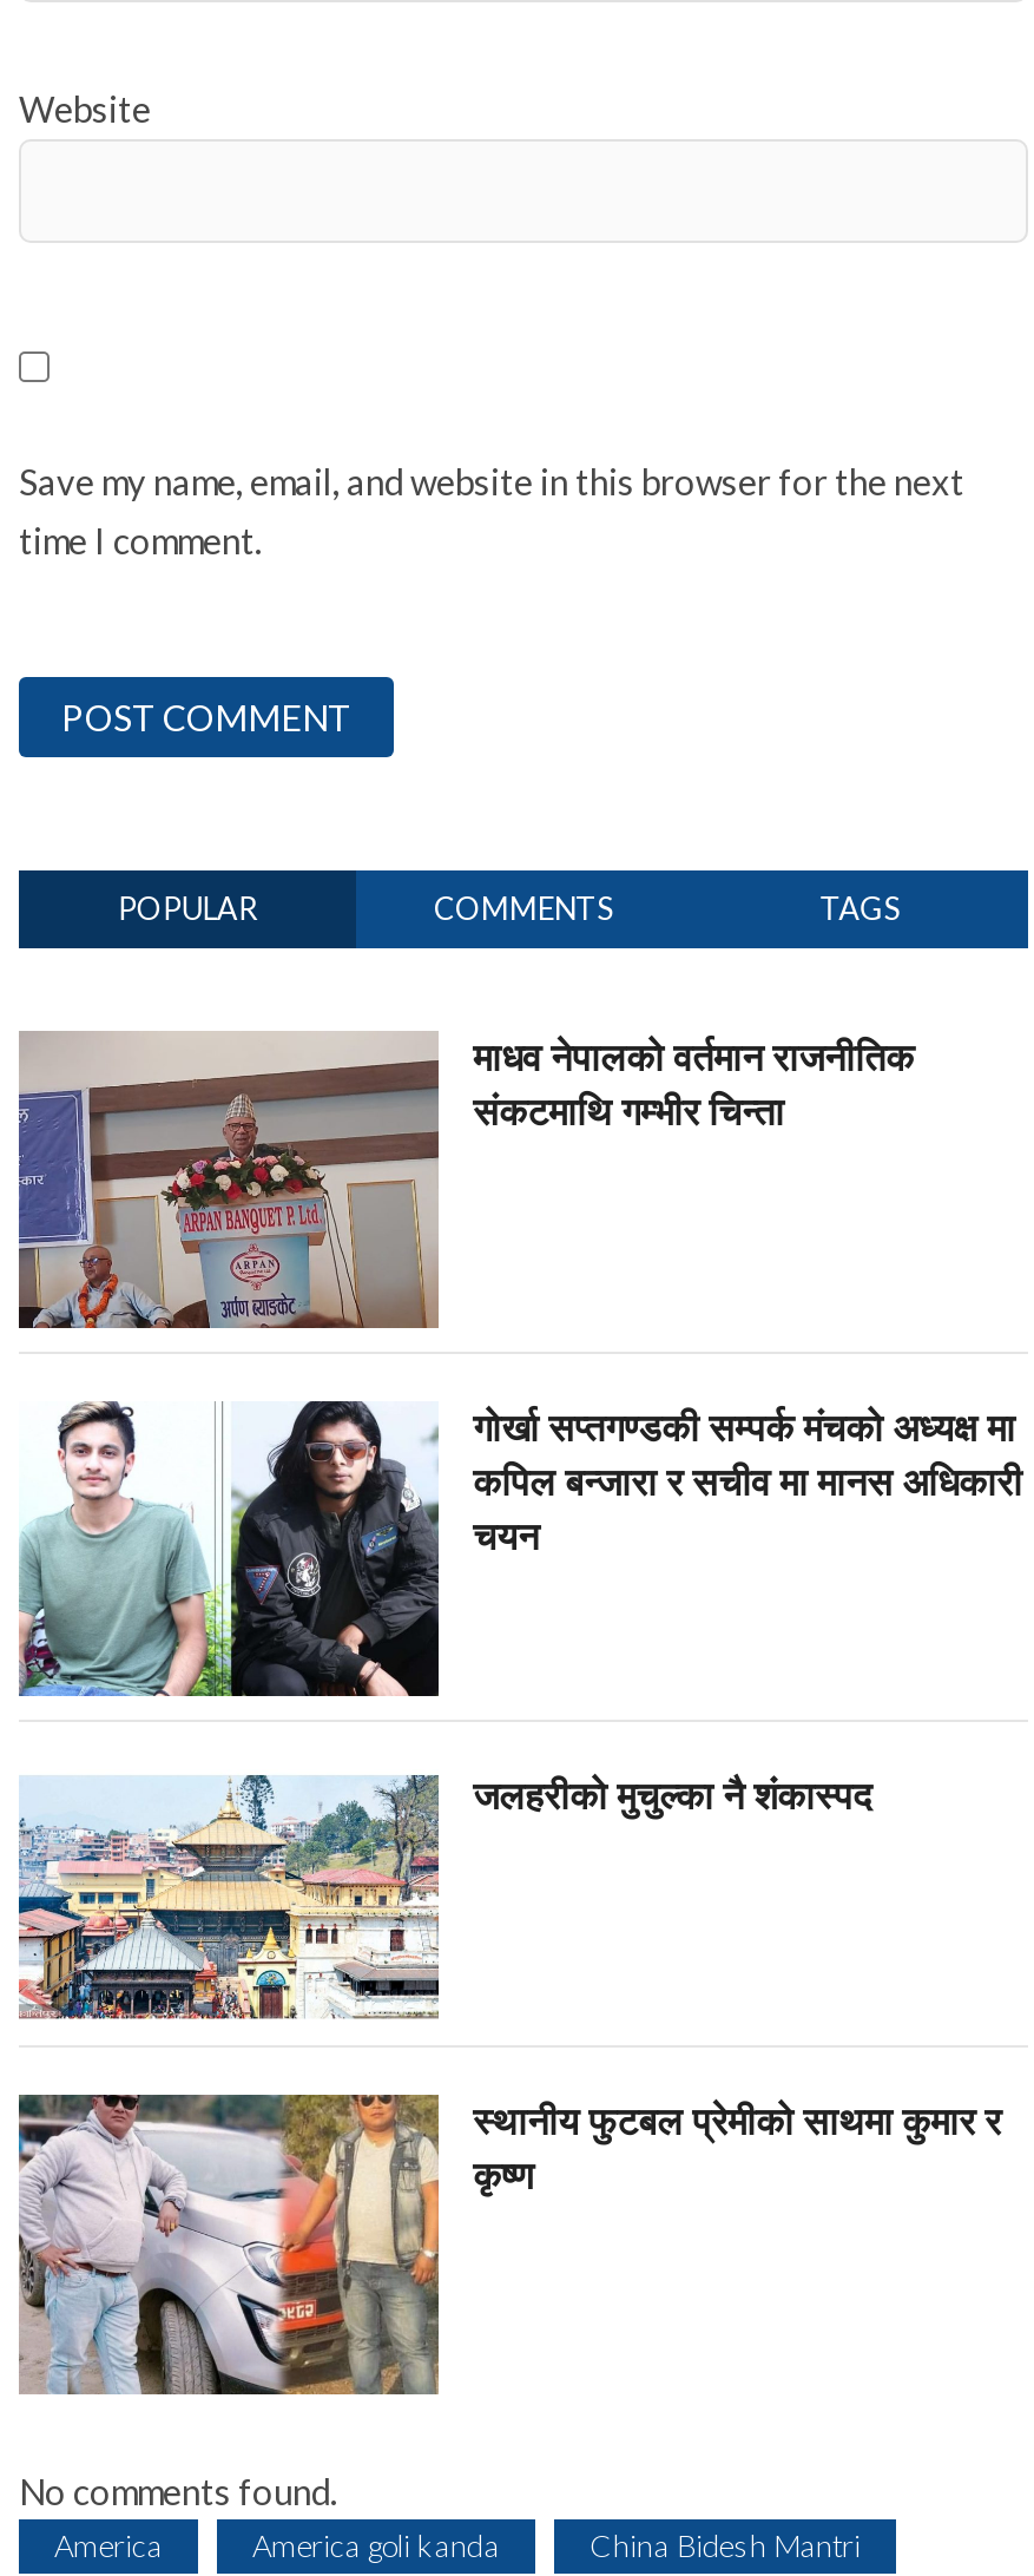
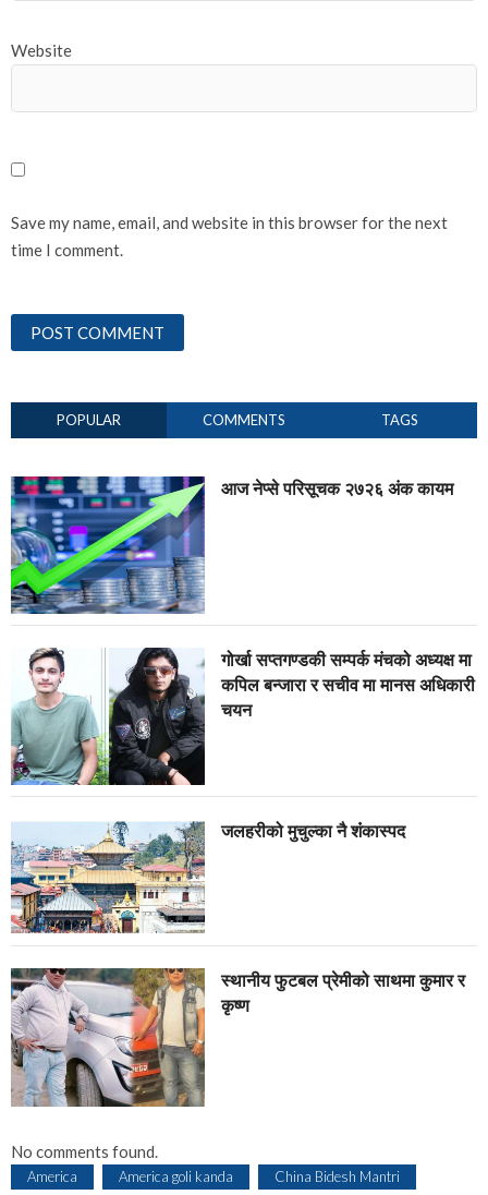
- [image]
- माधव नेपालको वर्तमान राजनीतिक
- संकटमाथि गम्भीर चिन्ता
+ [image]
+ आज नेप्से परिसूचक २७२६ अंक कायम
